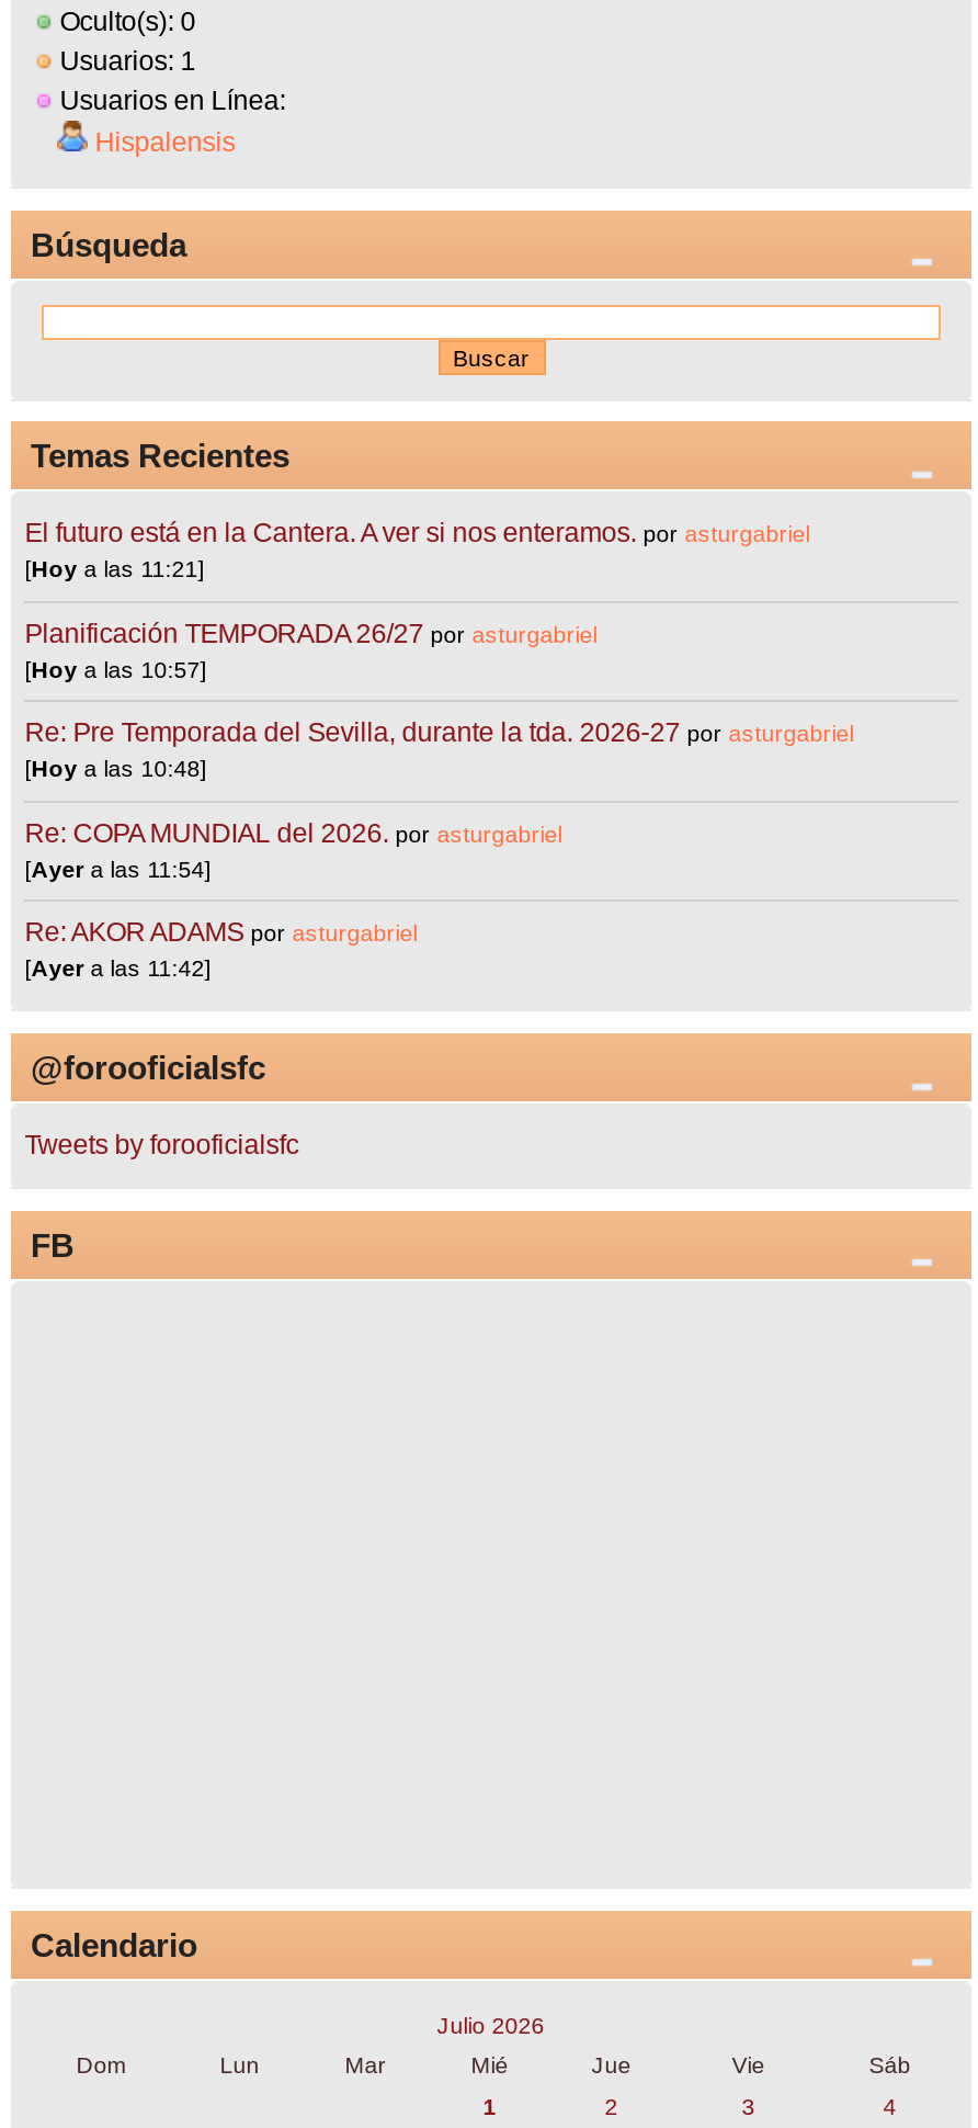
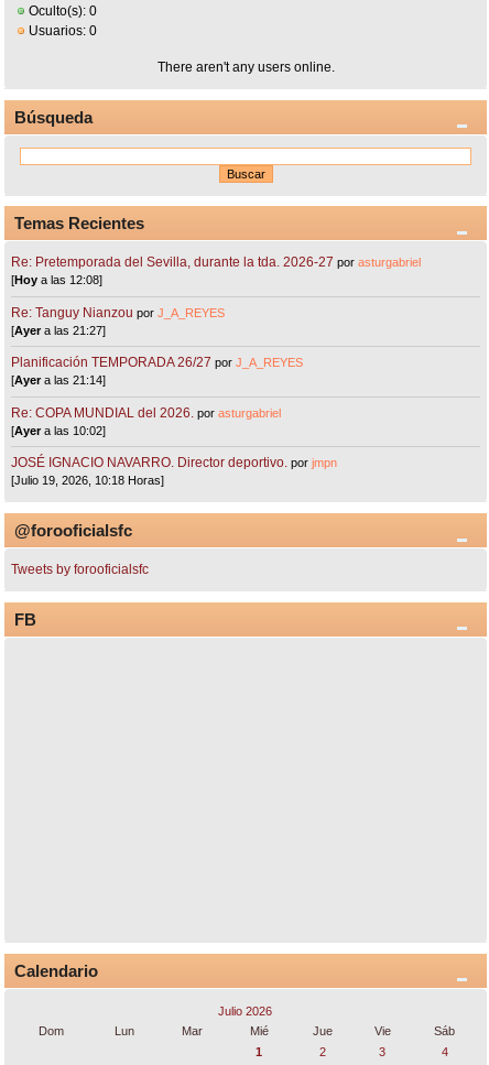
- Usuarios: 1
- Usuarios en Línea:
- Hispalensis
+ Usuarios: 0
+ There aren't any users online.

- El futuro está en la Cantera. A ver si nos enteramos. por asturgabriel
- [Hoy a las 11:21]
+ Re: Pretemporada del Sevilla, durante la tda. 2026-27 por asturgabriel
+ [Hoy a las 12:08]

- Planificación TEMPORADA 26/27 por asturgabriel
- [Hoy a las 10:57]
+ Re: Tanguy Nianzou por J_A_REYES
+ [Ayer a las 21:27]

- Re: Pre Temporada del Sevilla, durante la tda. 2026-27 por asturgabriel
- [Hoy a las 10:48]
+ Planificación TEMPORADA 26/27 por J_A_REYES
+ [Ayer a las 21:14]

- [Ayer a las 11:54]
+ [Ayer a las 10:02]

- Re: AKOR ADAMS por asturgabriel
- [Ayer a las 11:42]
+ JOSÉ IGNACIO NAVARRO. Director deportivo. por jmpn
+ [Julio 19, 2026, 10:18 Horas]
